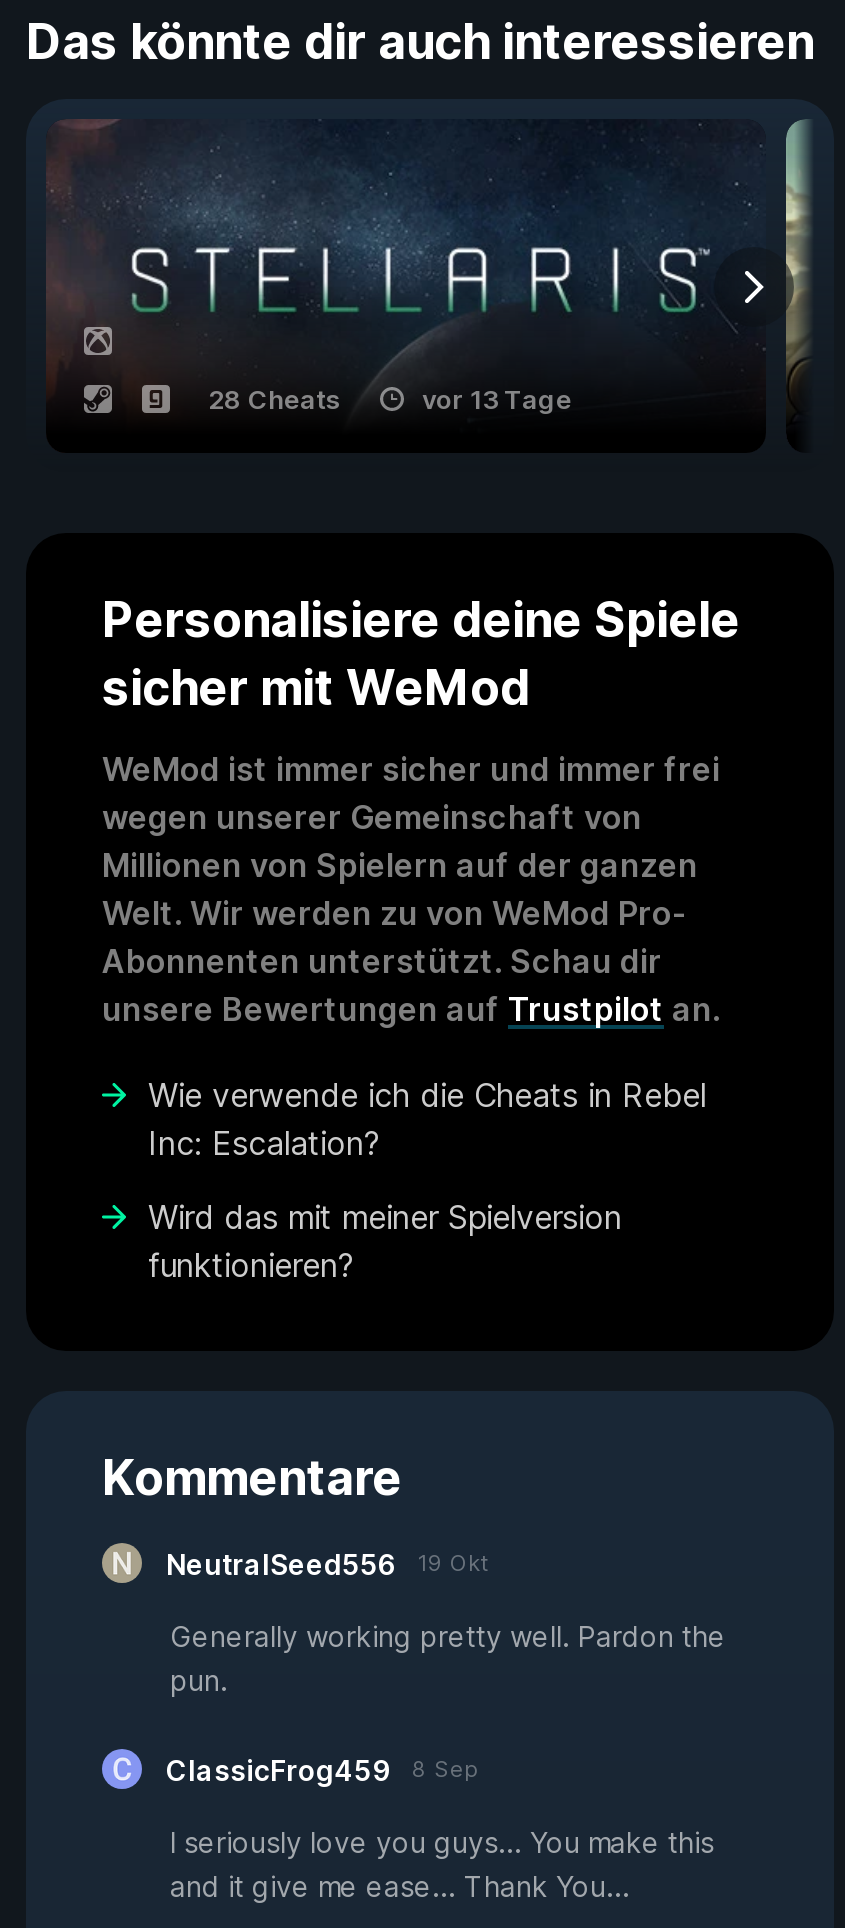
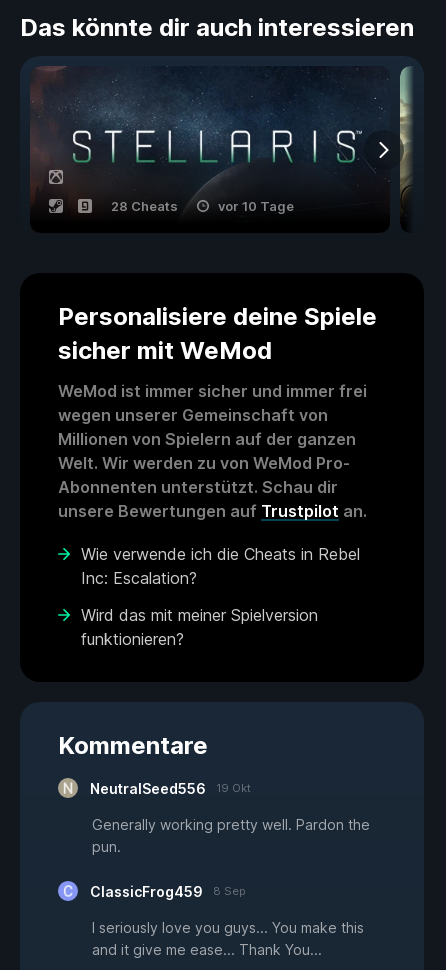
- vor 13 Tage
+ vor 10 Tage
